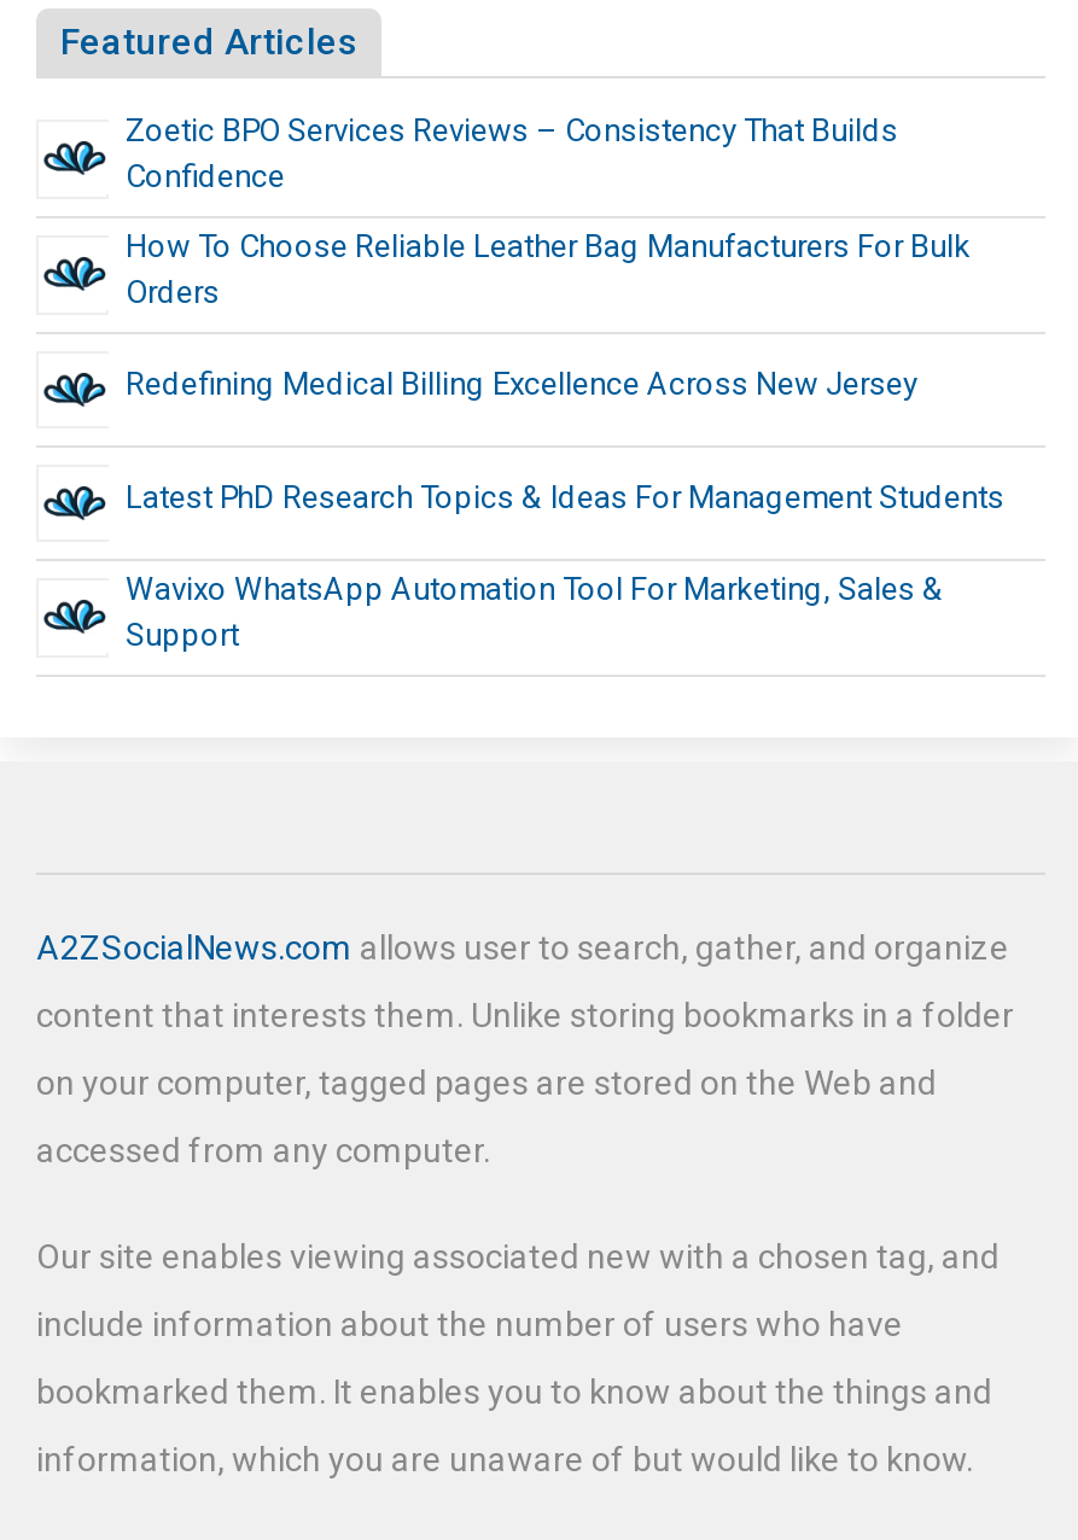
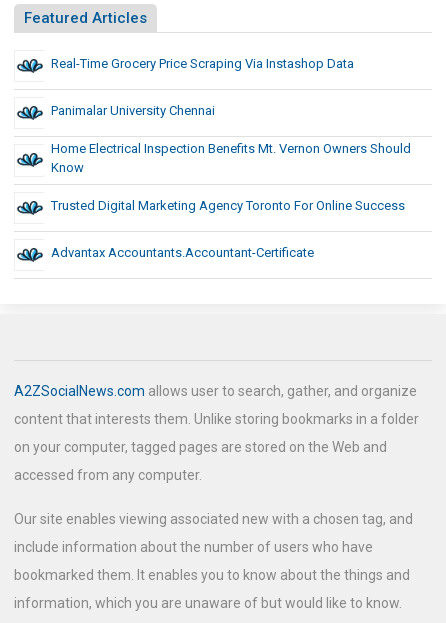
- Zoetic BPO Services Reviews – Consistency That Builds
- Confidence
+ Real-Time Grocery Price Scraping Via Instashop Data

- How To Choose Reliable Leather Bag Manufacturers For Bulk
- Orders
+ Panimalar University Chennai

- Redefining Medical Billing Excellence Across New Jersey
+ Home Electrical Inspection Benefits Mt. Vernon Owners Should
+ Know

- Latest PhD Research Topics & Ideas For Management Students
+ Trusted Digital Marketing Agency Toronto For Online Success

- Wavixo WhatsApp Automation Tool For Marketing, Sales &
- Support
+ Advantax Accountants.Accountant-Certificate
